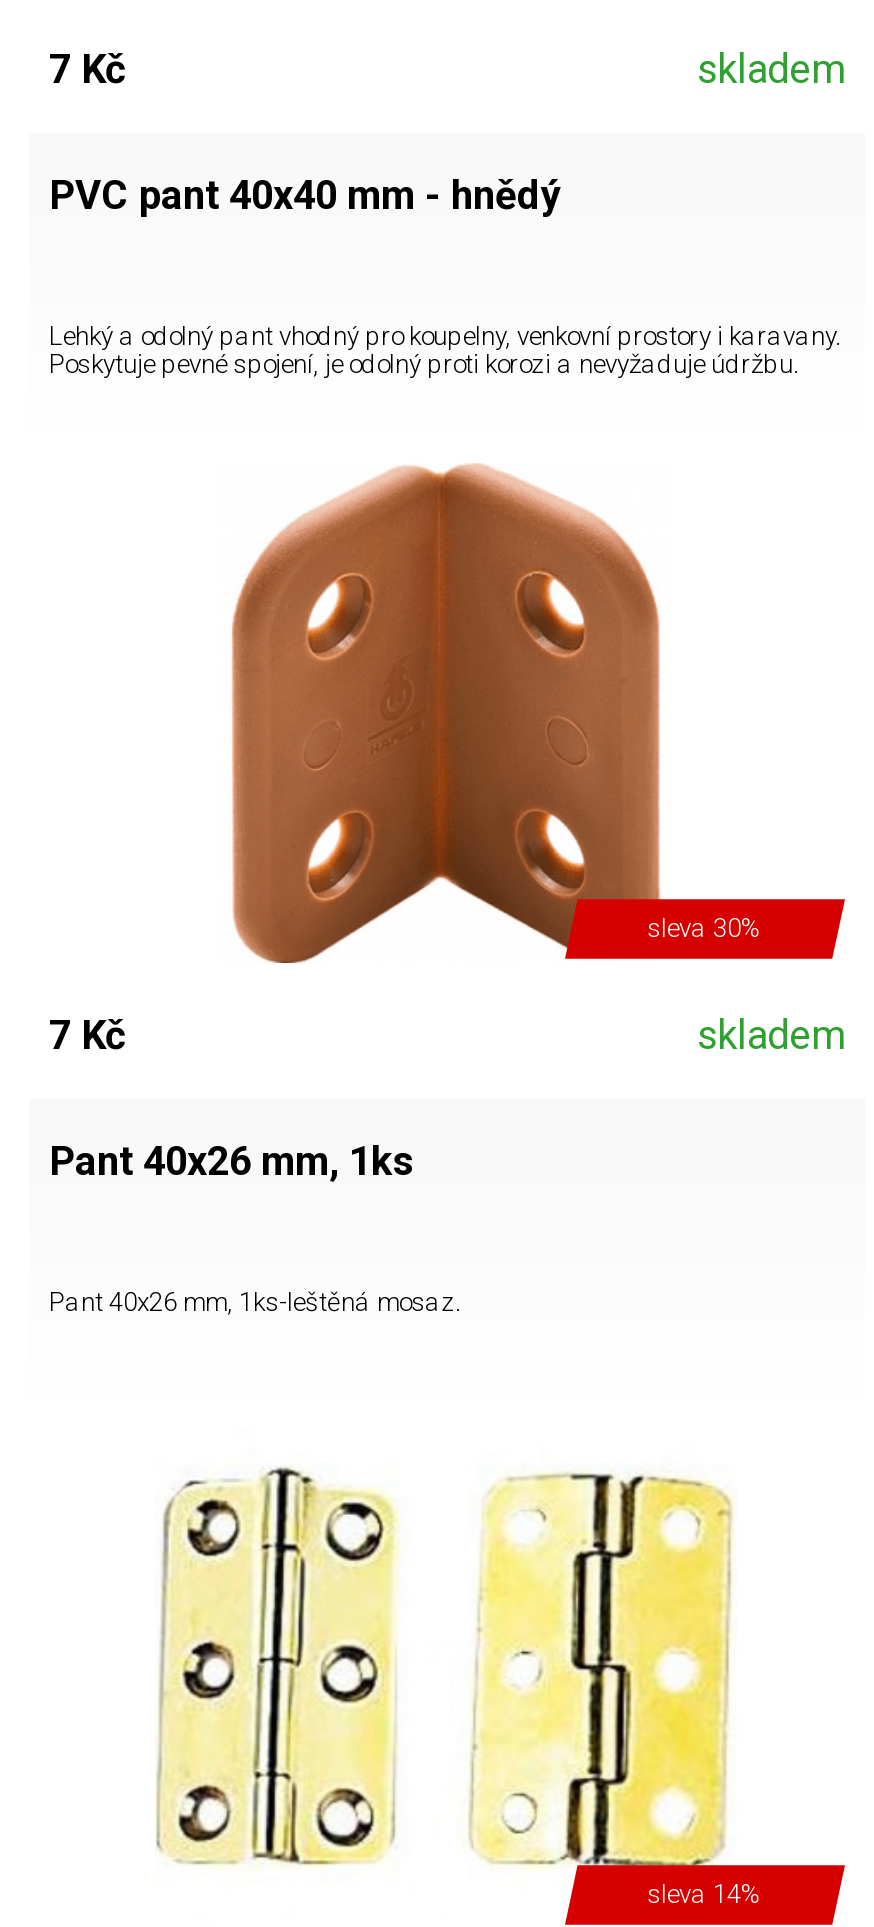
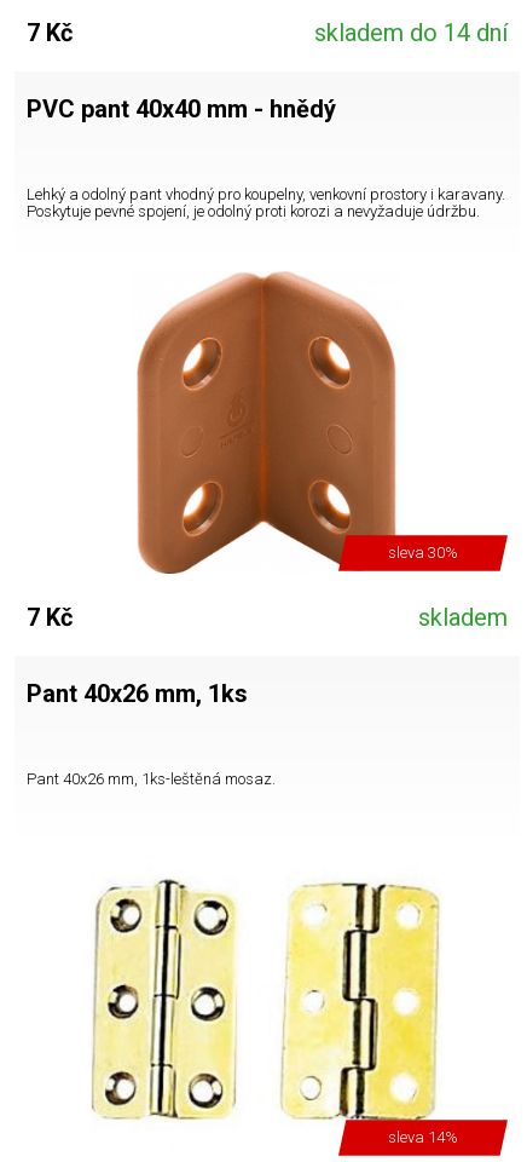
- skladem
+ skladem do 14 dní
